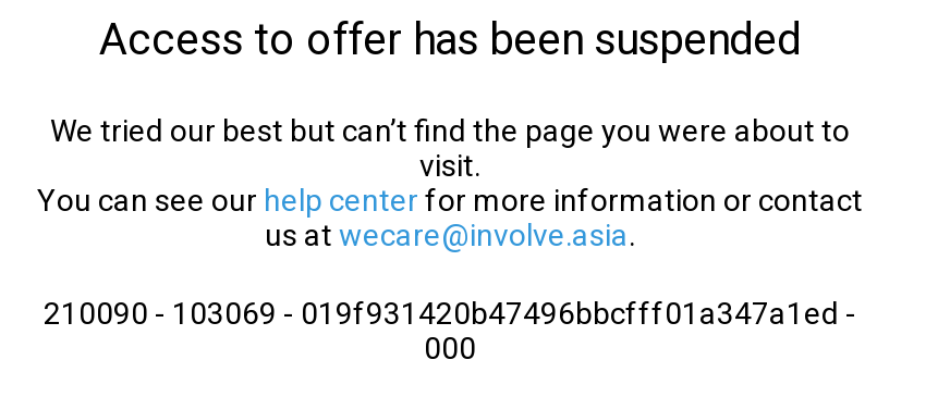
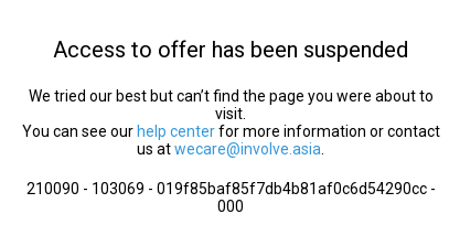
- 210090 - 103069 - 019f931420b47496bbcfff01a347a1ed -
+ 210090 - 103069 - 019f85baf85f7db4b81af0c6d54290cc -
